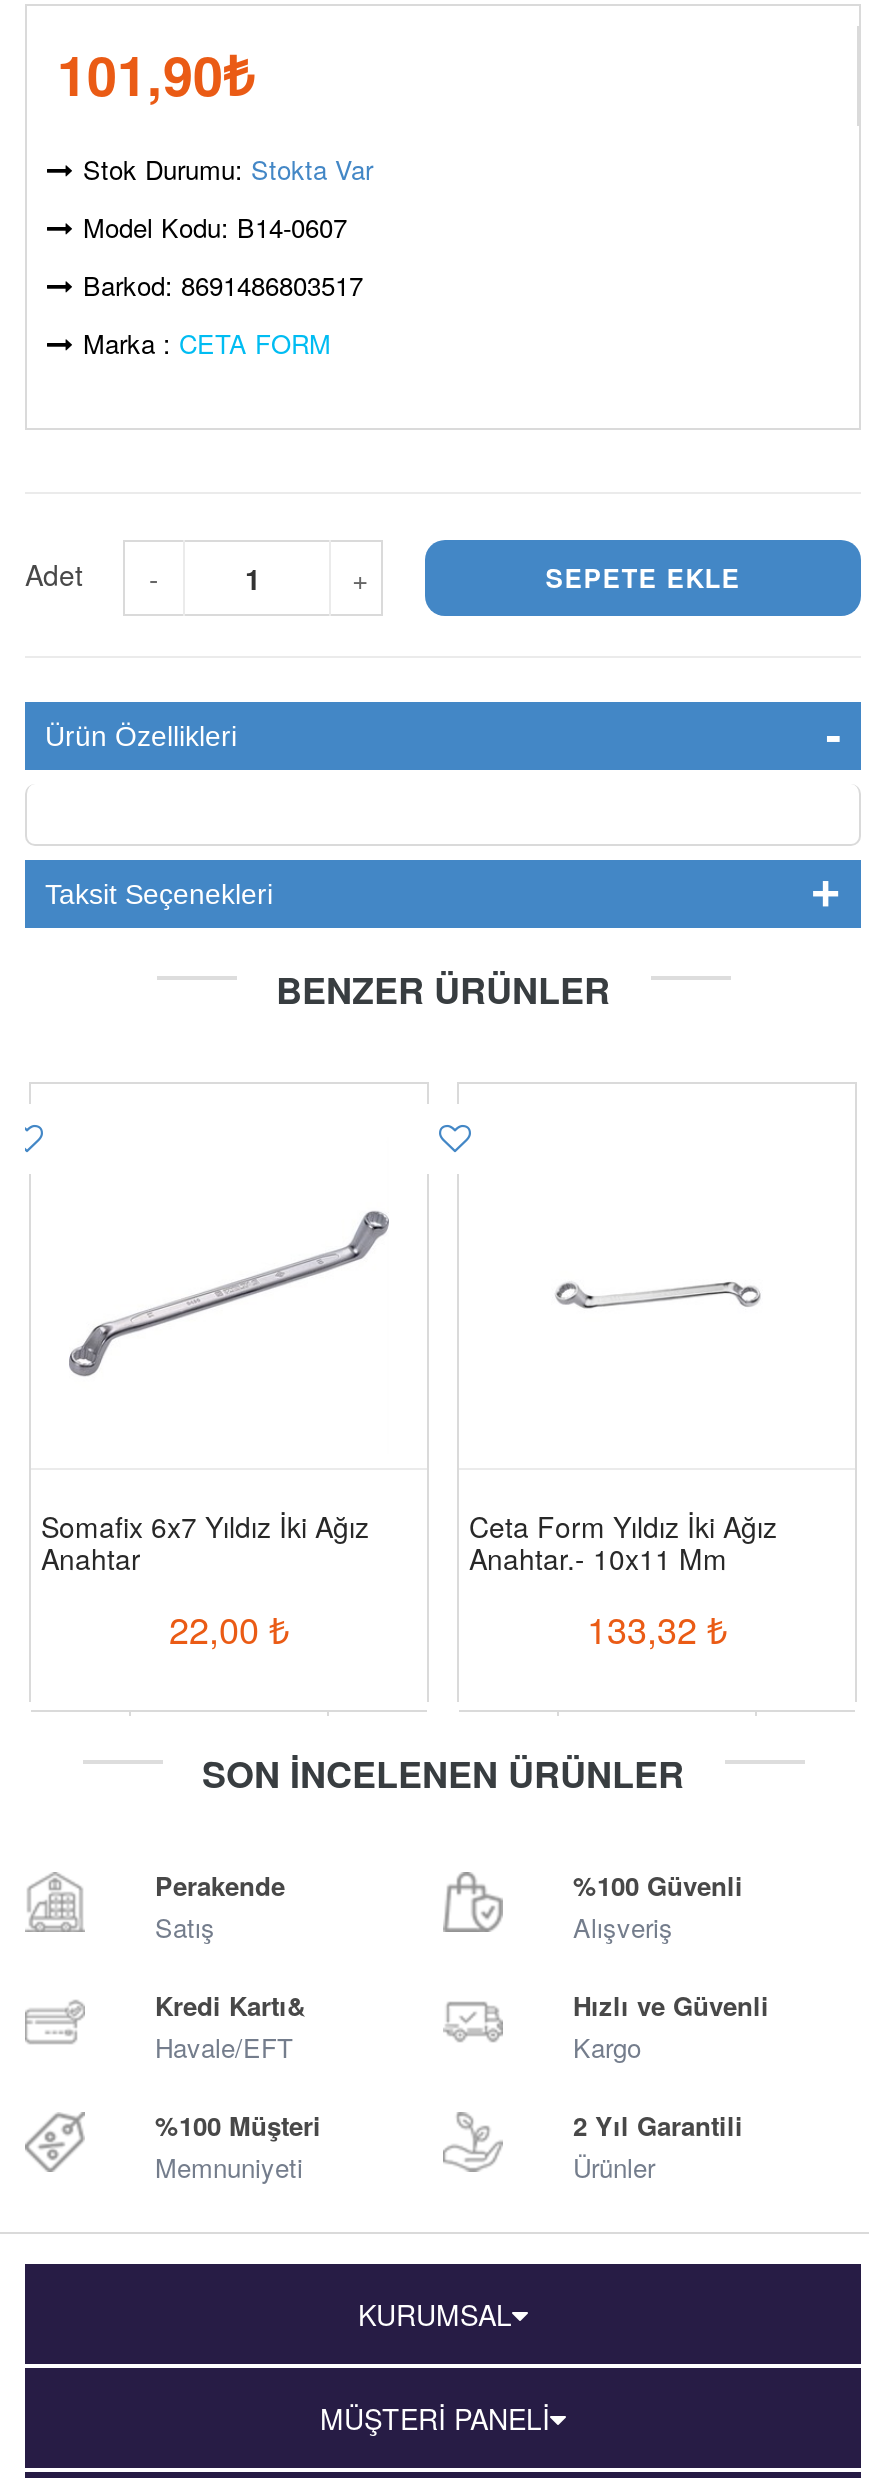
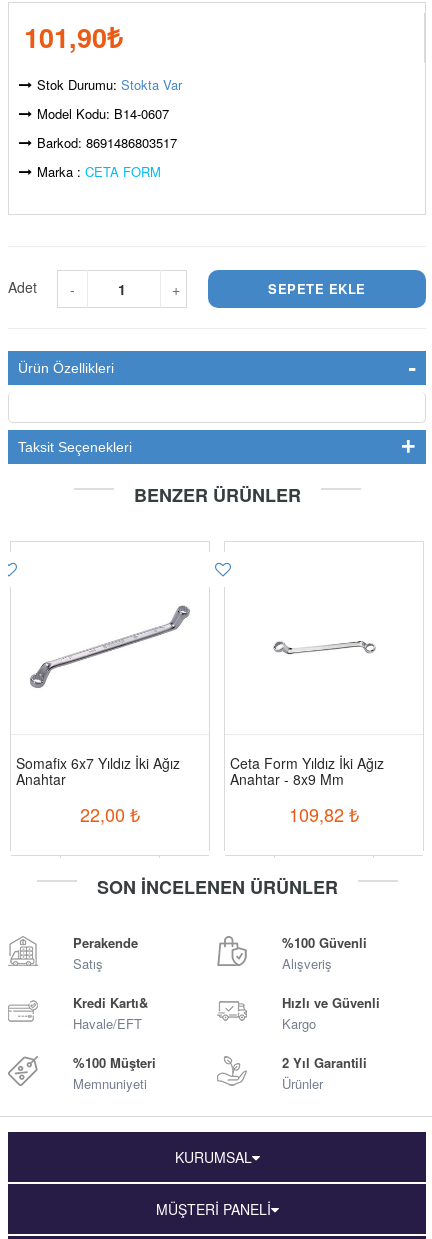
- Anahtar.- 10x11 Mm
+ Anahtar - 8x9 Mm

- 133,32 ₺
+ 109,82 ₺
